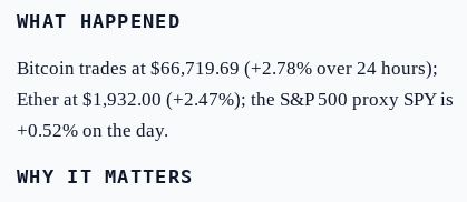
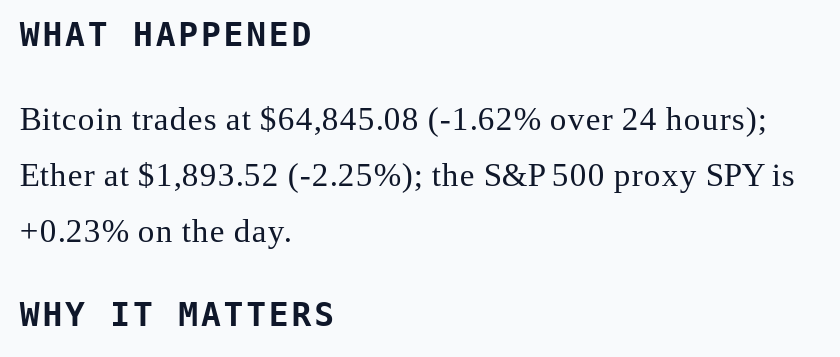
- Bitcoin trades at $66,719.69 (+2.78% over 24 hours);
+ Bitcoin trades at $64,845.08 (-1.62% over 24 hours);

- Ether at $1,932.00 (+2.47%); the S&P 500 proxy SPY is
+ Ether at $1,893.52 (-2.25%); the S&P 500 proxy SPY is

- +0.52% on the day.
+ +0.23% on the day.
